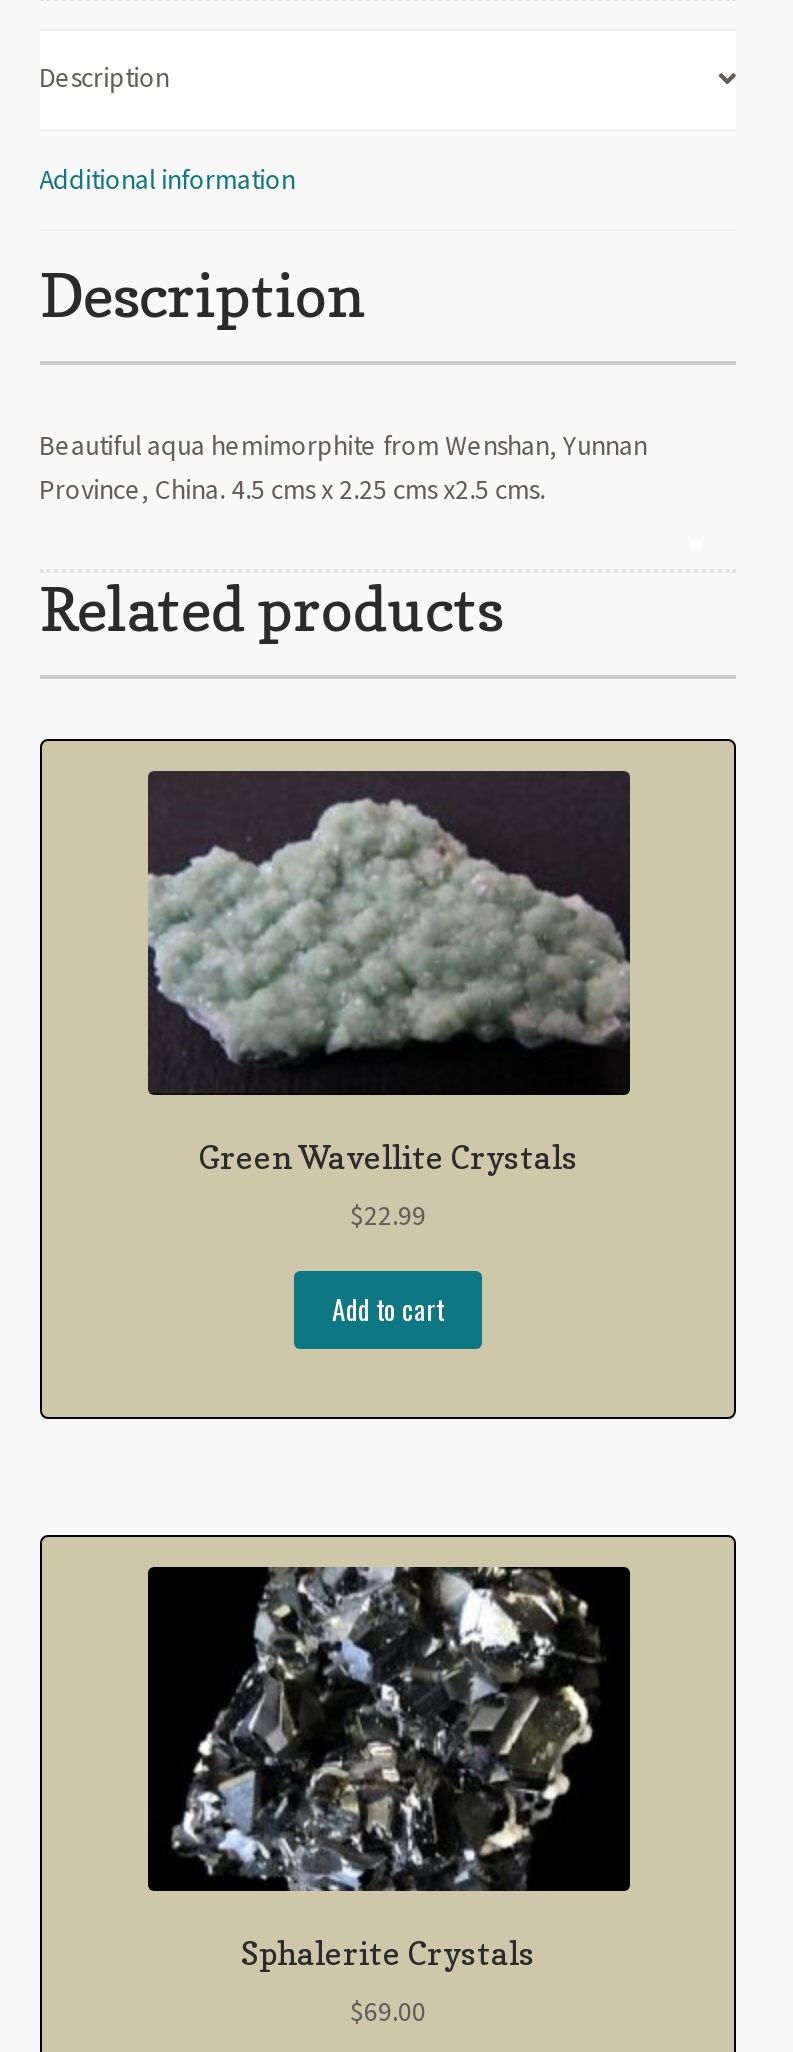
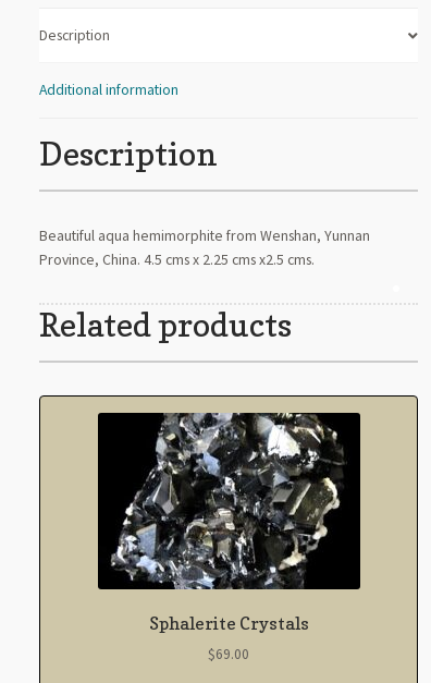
- [image]
- Green Wavellite Crystals
- $22.99
- Add to cart
